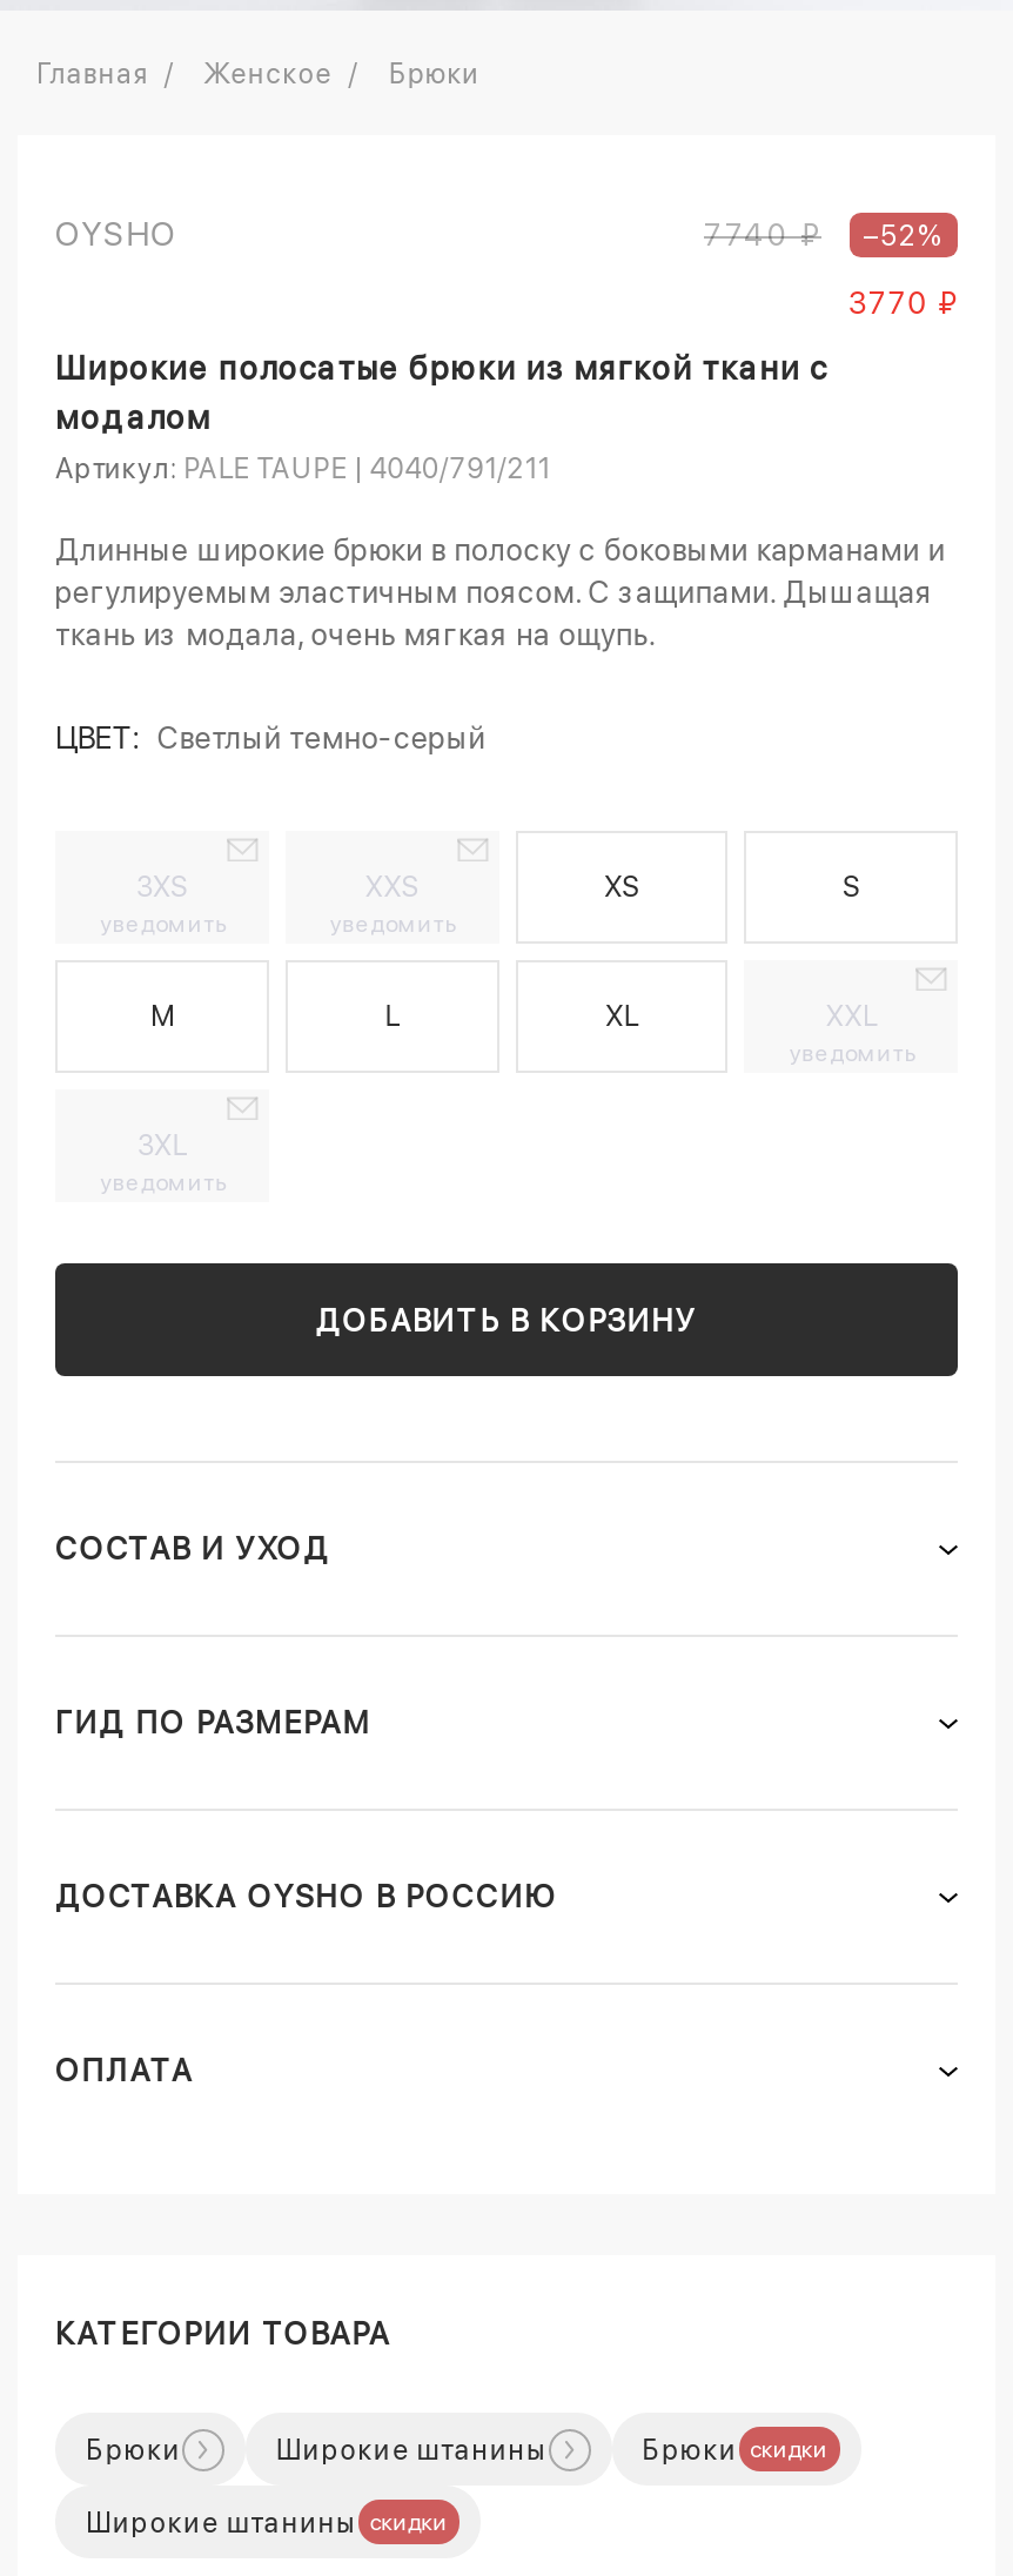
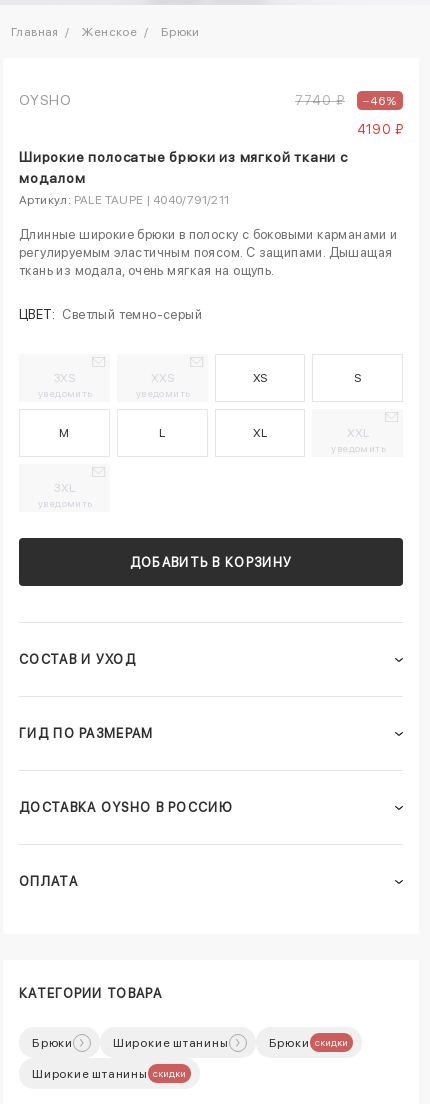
- –52%
+ –46%

- 3770 ₽
+ 4190 ₽
